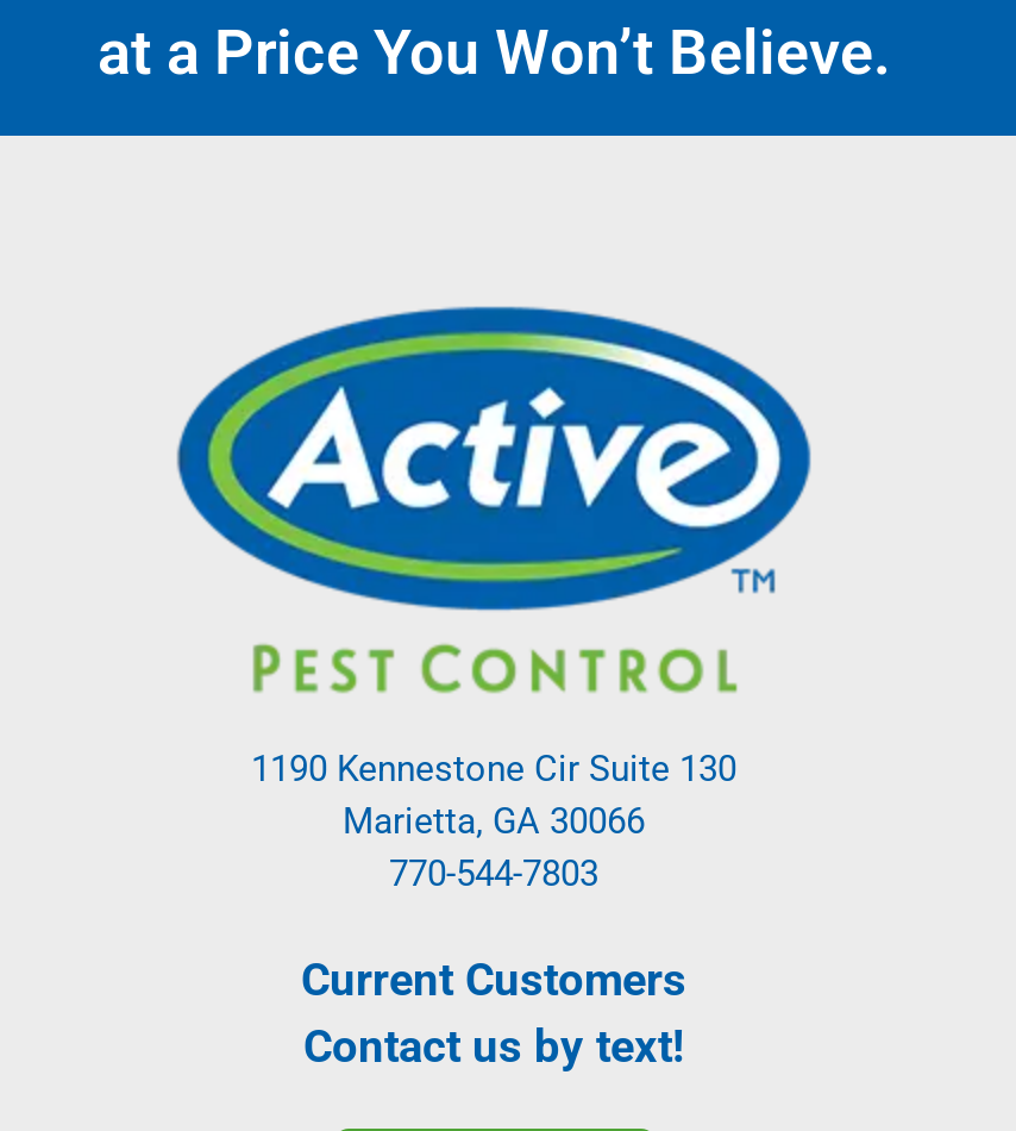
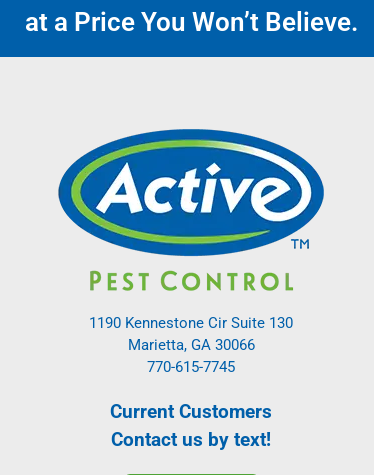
- 770-544-7803
+ 770-615-7745
